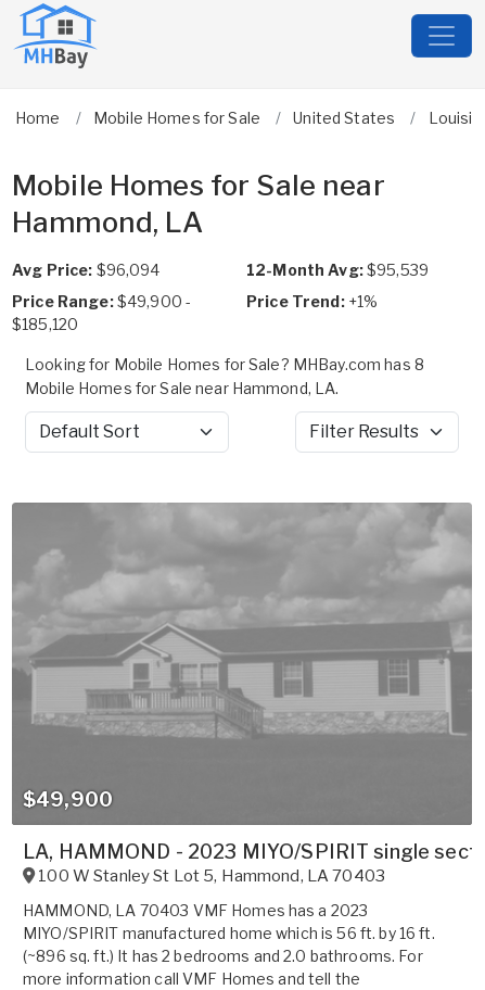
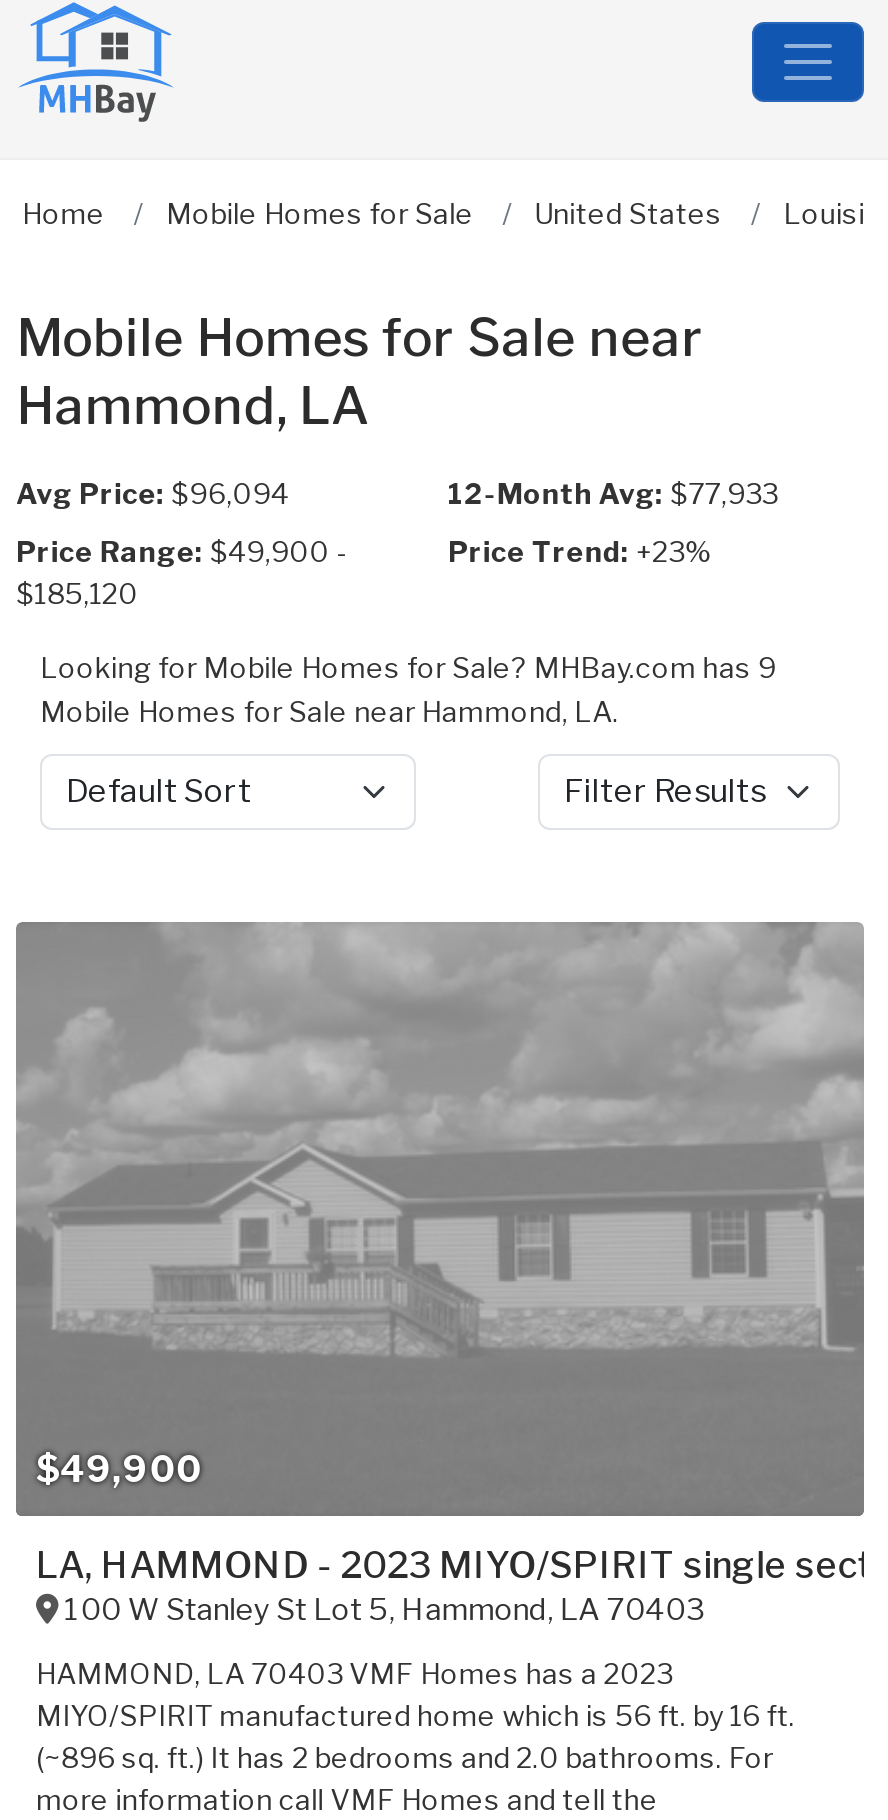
- 12-Month Avg: $95,539
+ 12-Month Avg: $77,933

- Price Trend: +1%
+ Price Trend: +23%

- Looking for Mobile Homes for Sale? MHBay.com has 8
+ Looking for Mobile Homes for Sale? MHBay.com has 9
